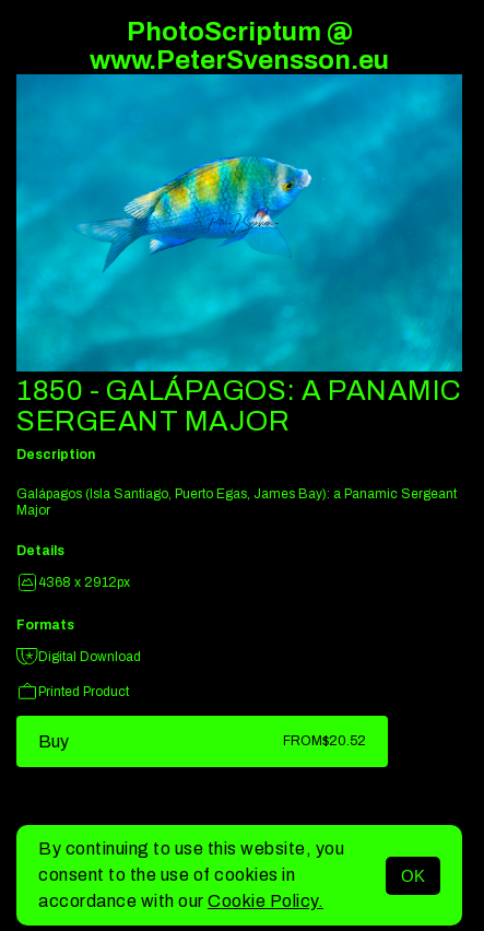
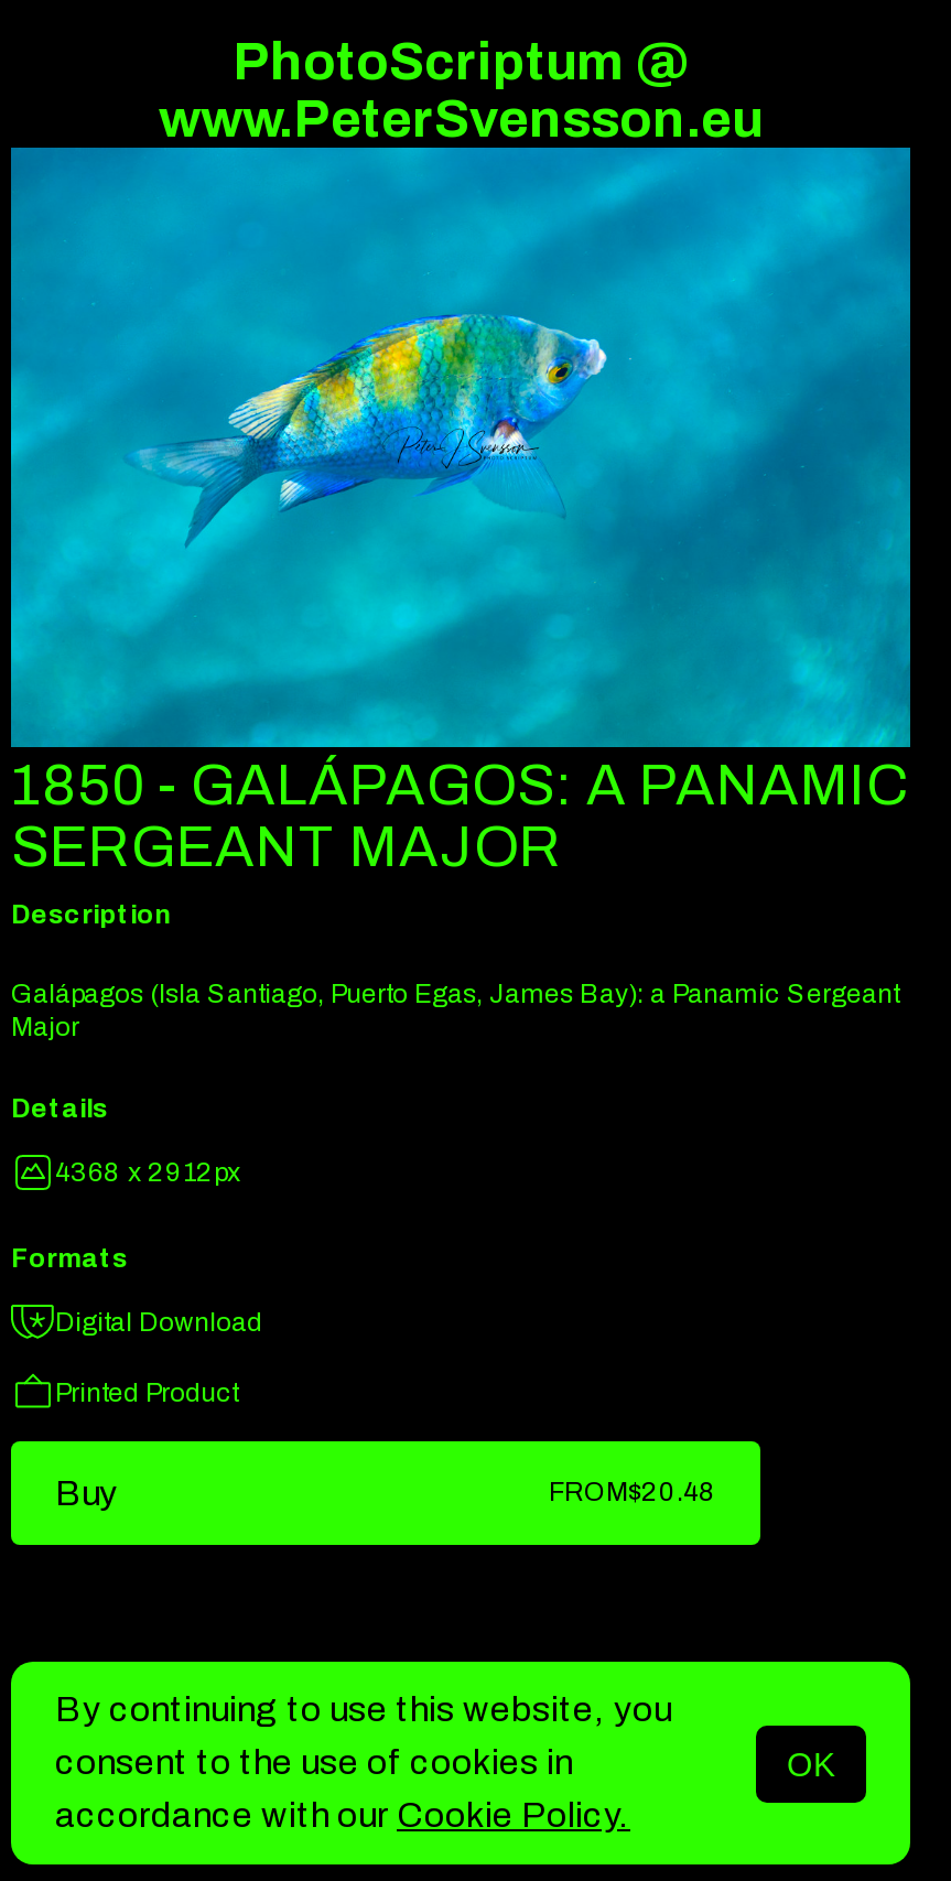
- FROM$20.52
+ FROM$20.48
